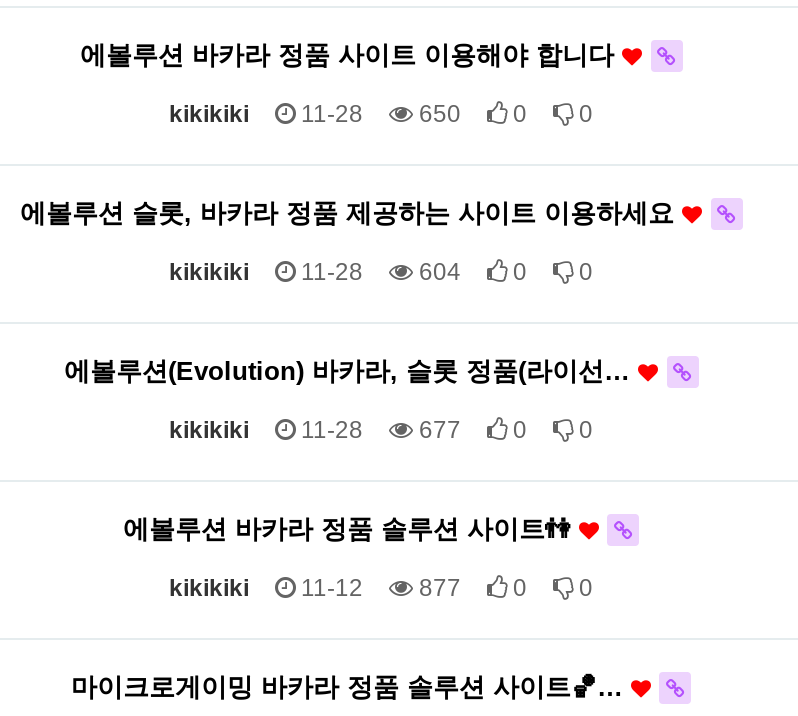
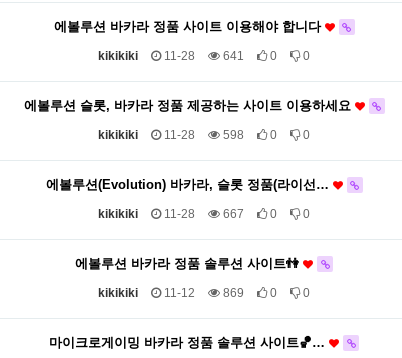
- kikikiki 11-28 650 0 0
+ kikikiki 11-28 641 0 0

- kikikiki 11-28 604 0 0
+ kikikiki 11-28 598 0 0

- kikikiki 11-28 677 0 0
+ kikikiki 11-28 667 0 0

- kikikiki 11-12 877 0 0
+ kikikiki 11-12 869 0 0
